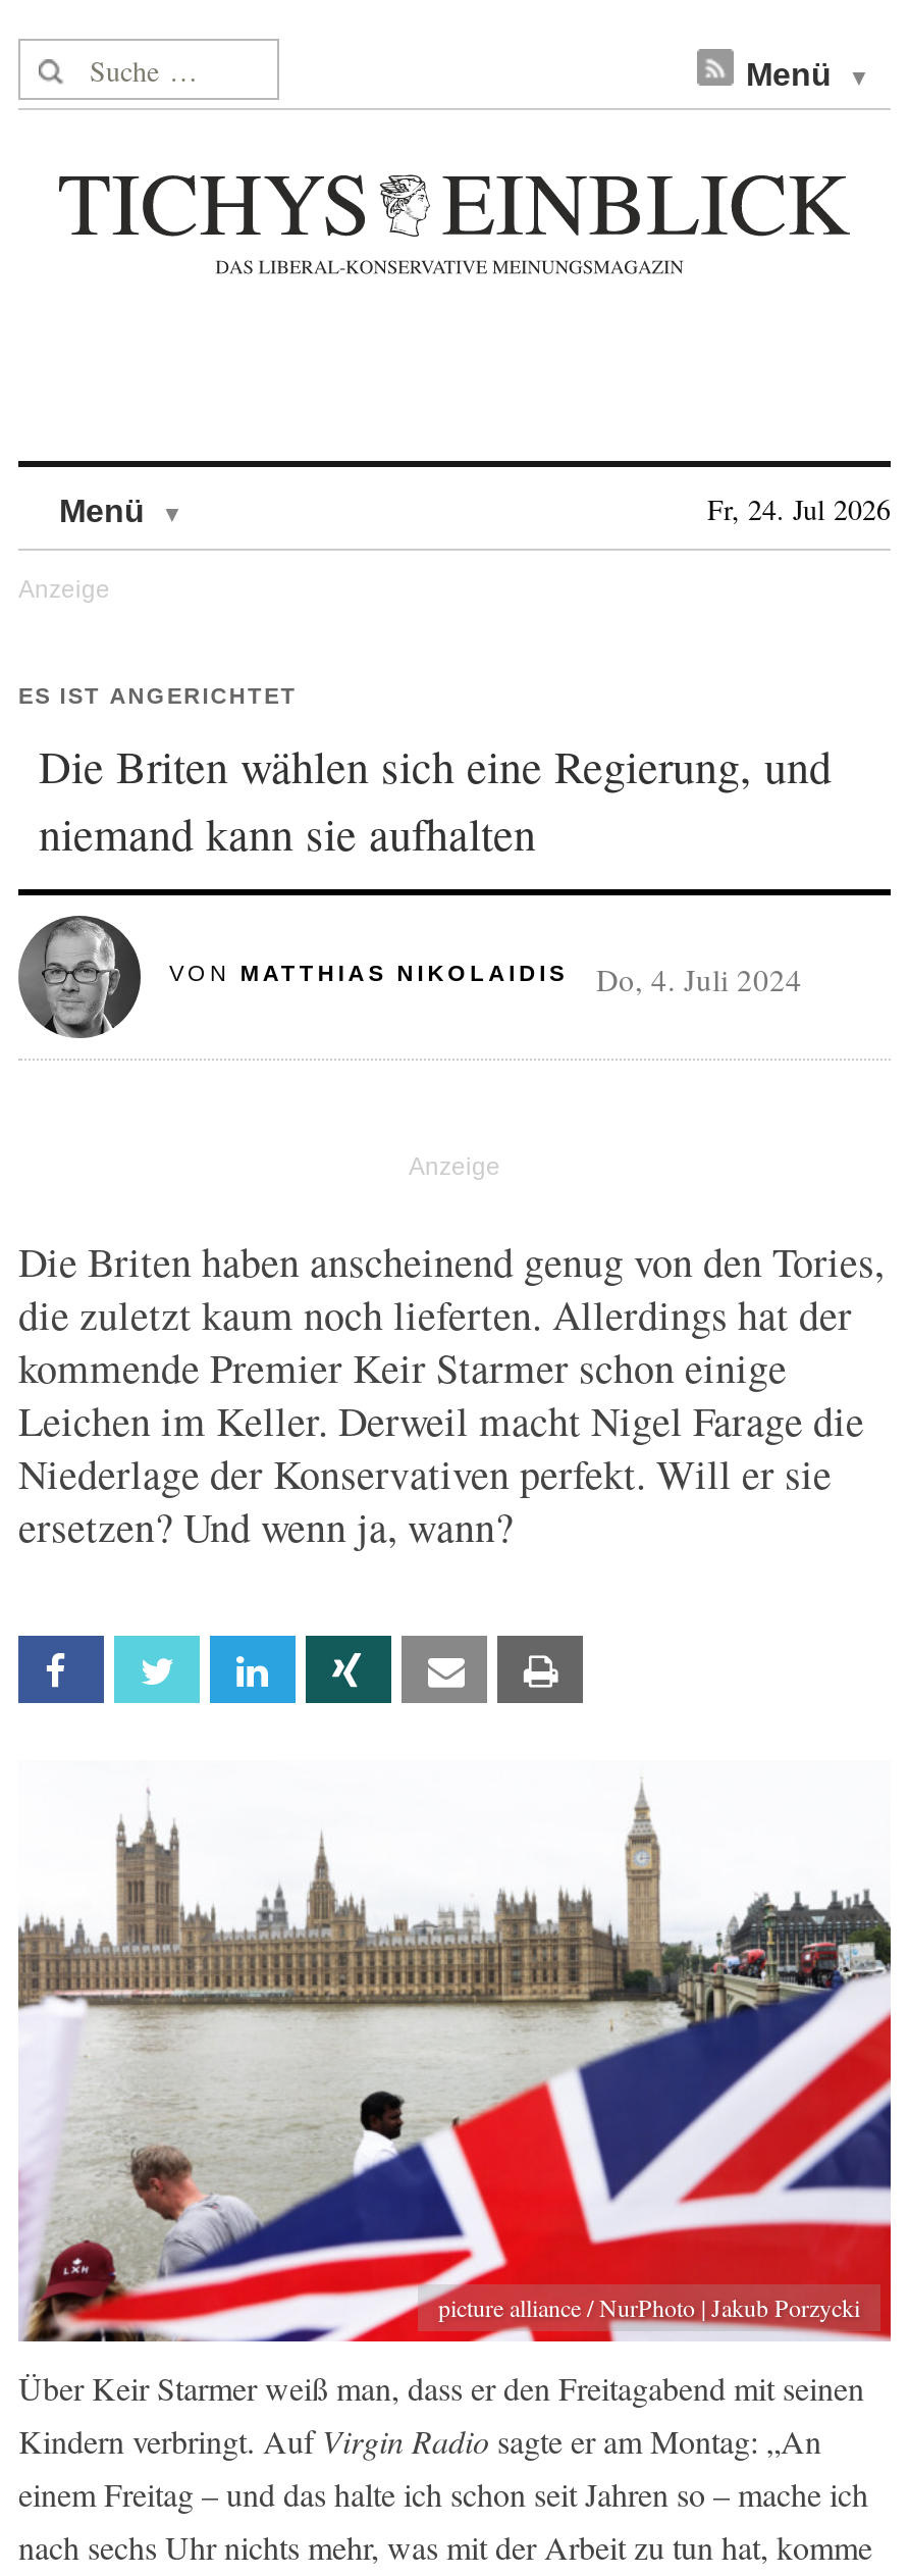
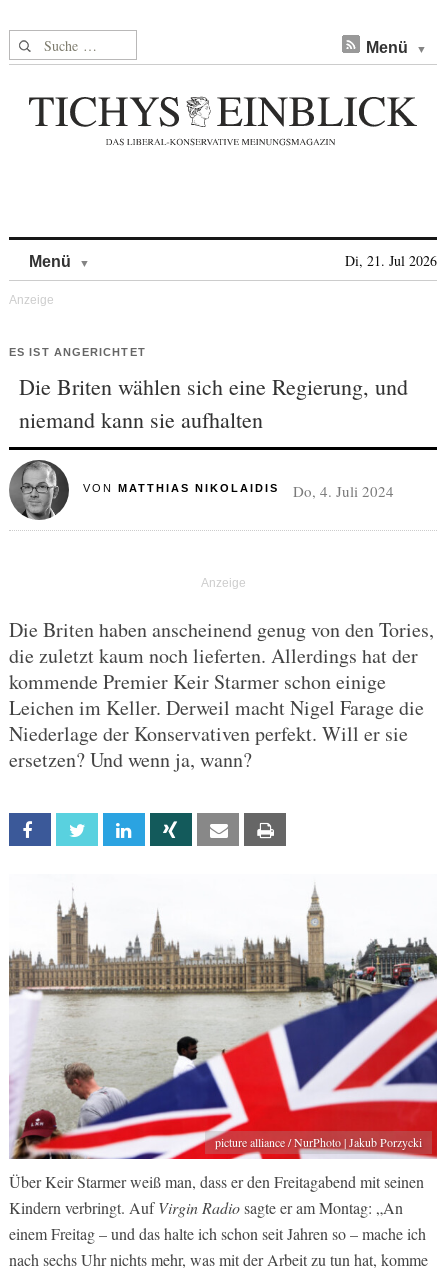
- Fr, 24. Jul 2026
+ Di, 21. Jul 2026
